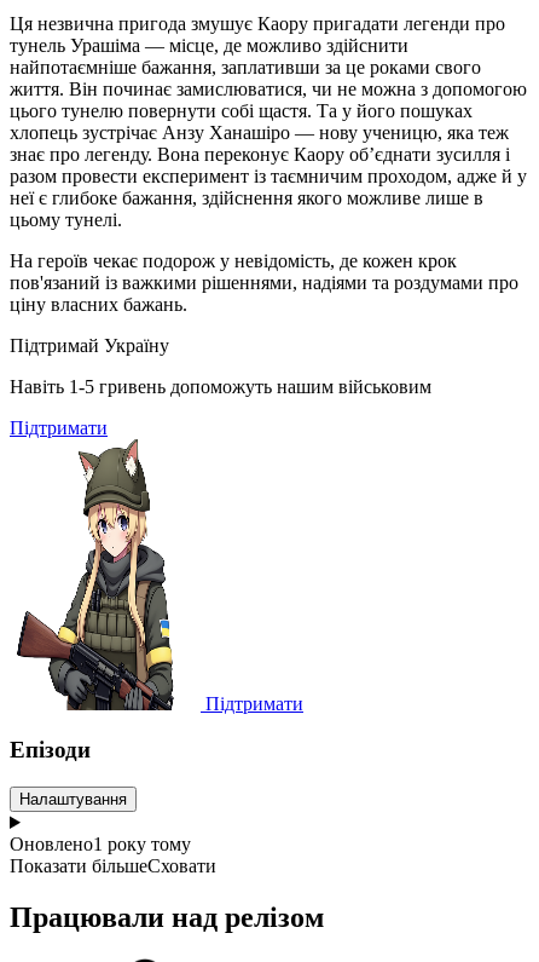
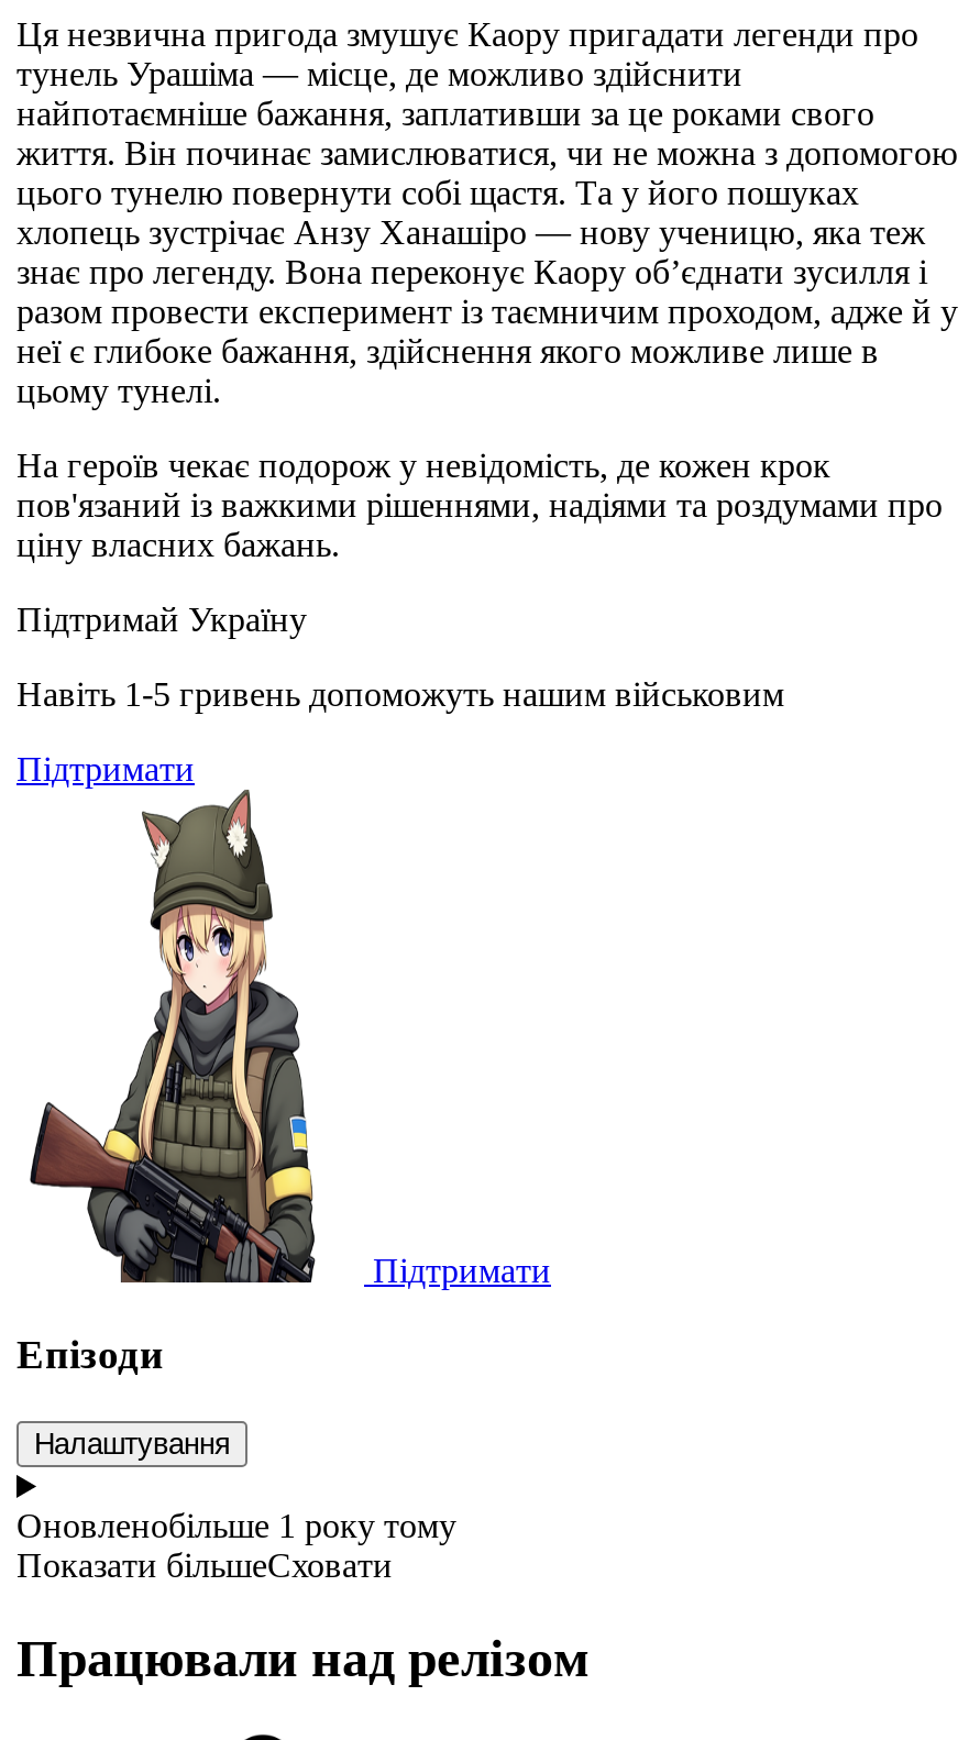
- Оновлено1 року тому
+ Оновленобільше 1 року тому
